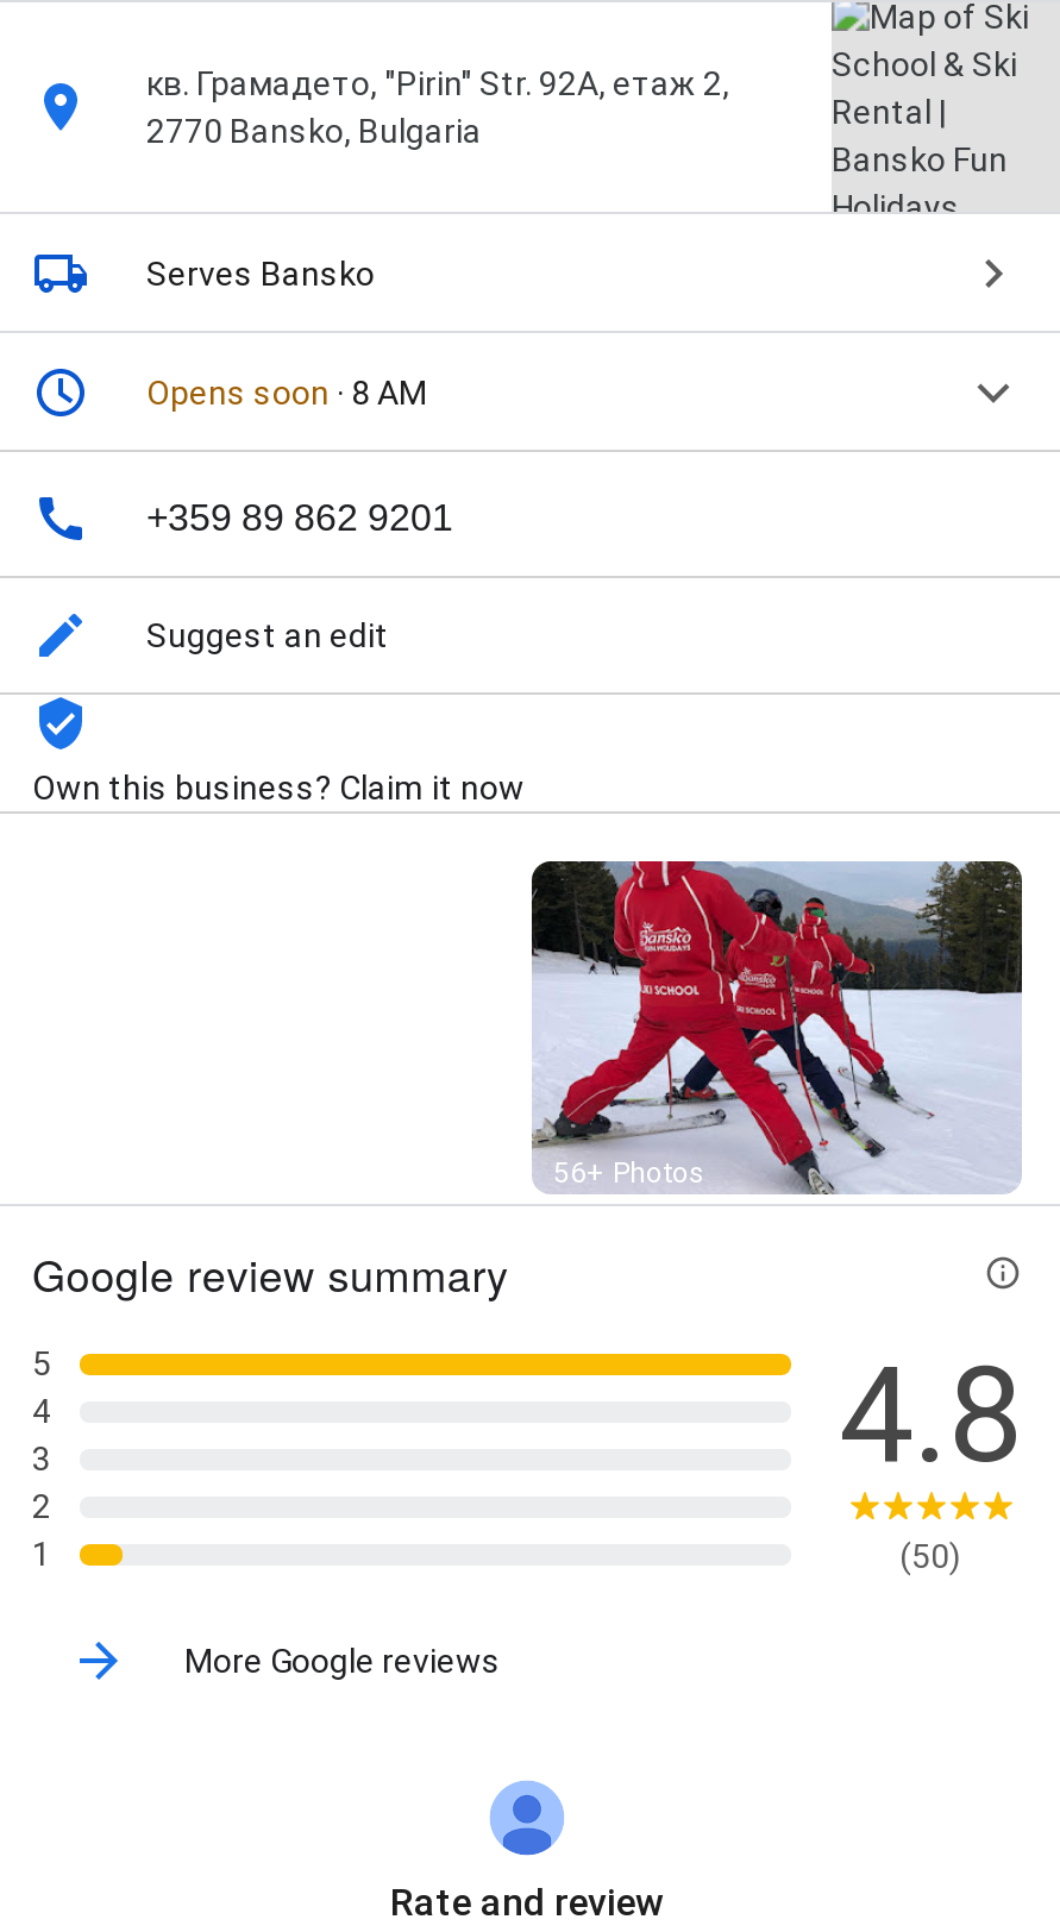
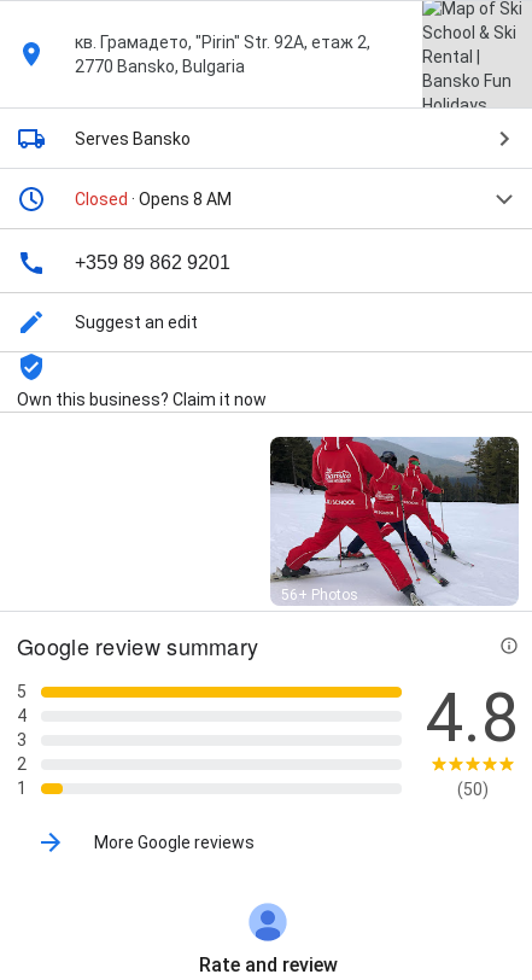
- Opens soon · 8 AM
+ Closed · Opens 8 AM
